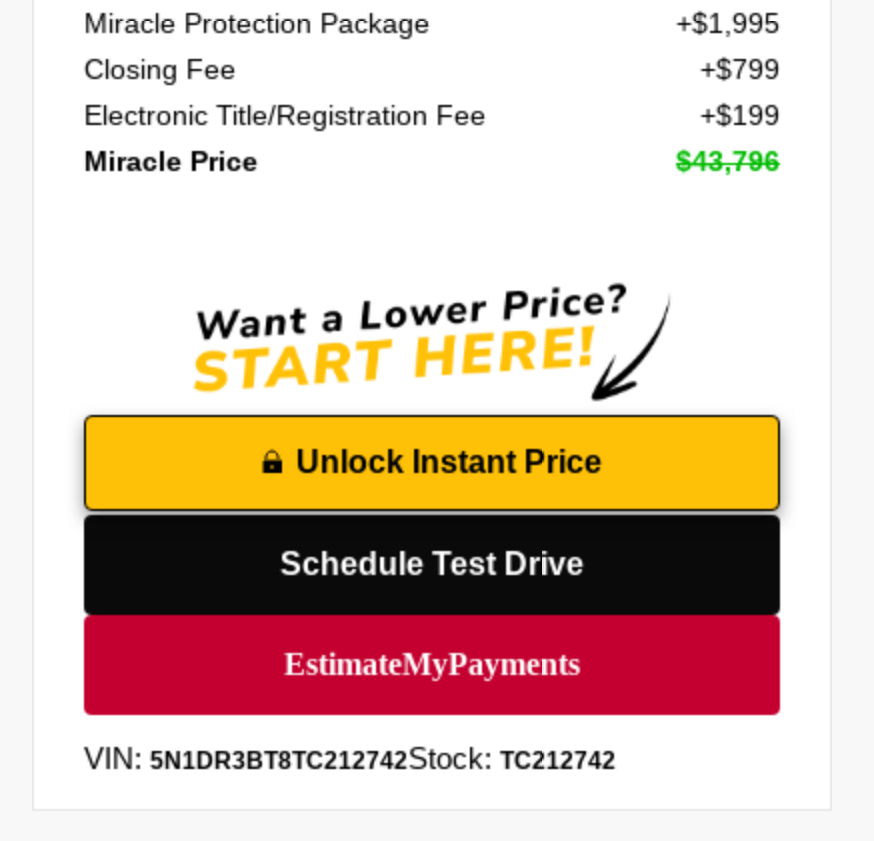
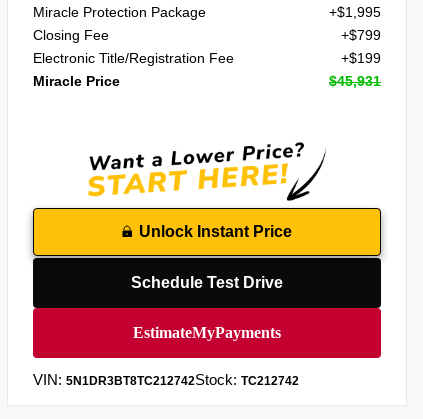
- $43,796
+ $45,931
